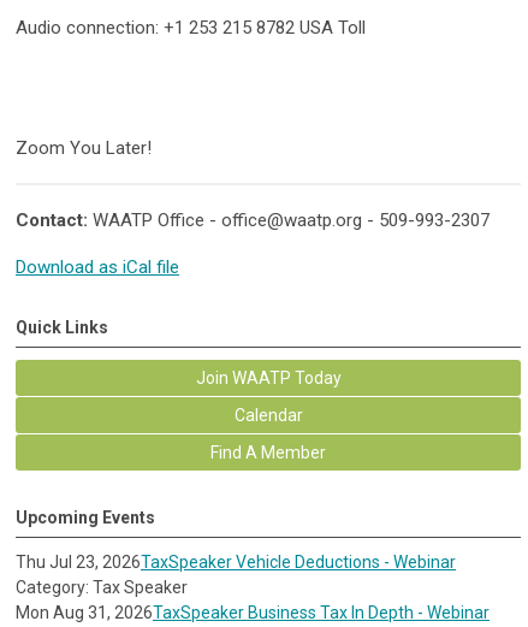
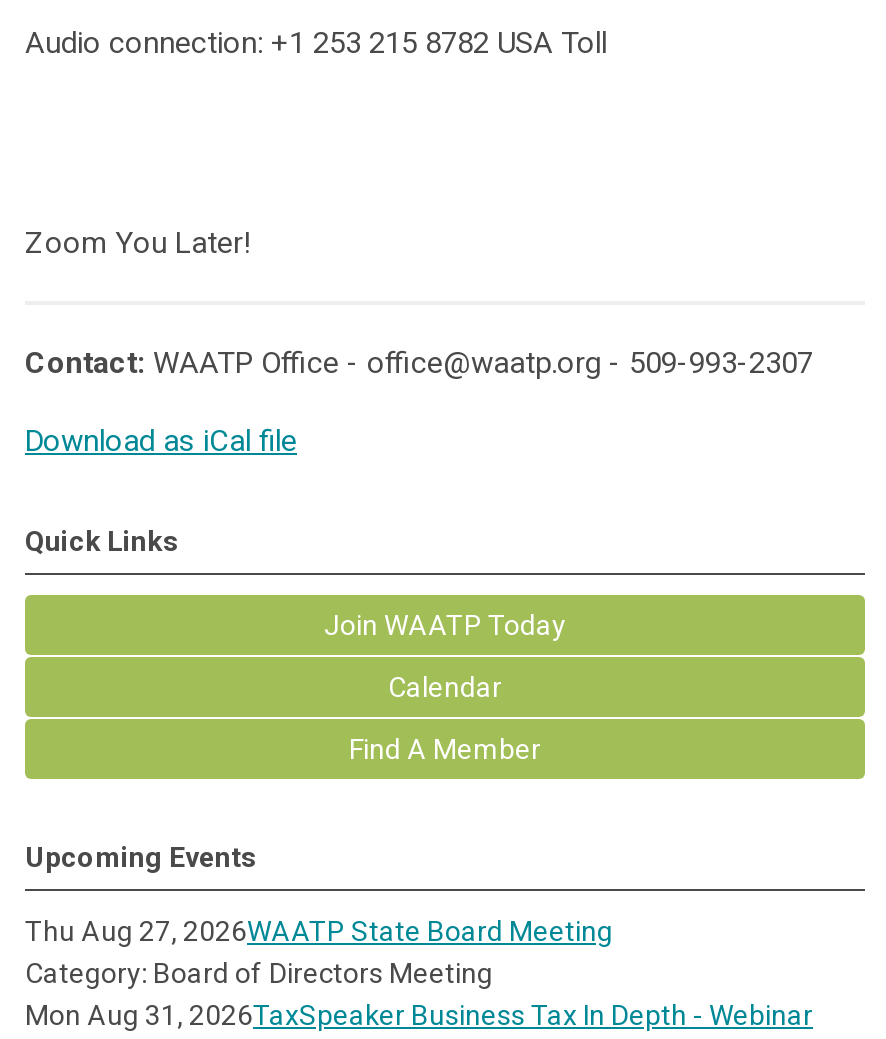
- Thu Jul 23, 2026TaxSpeaker Vehicle Deductions - Webinar
- Category: Tax Speaker
+ Thu Aug 27, 2026WAATP State Board Meeting
+ Category: Board of Directors Meeting
